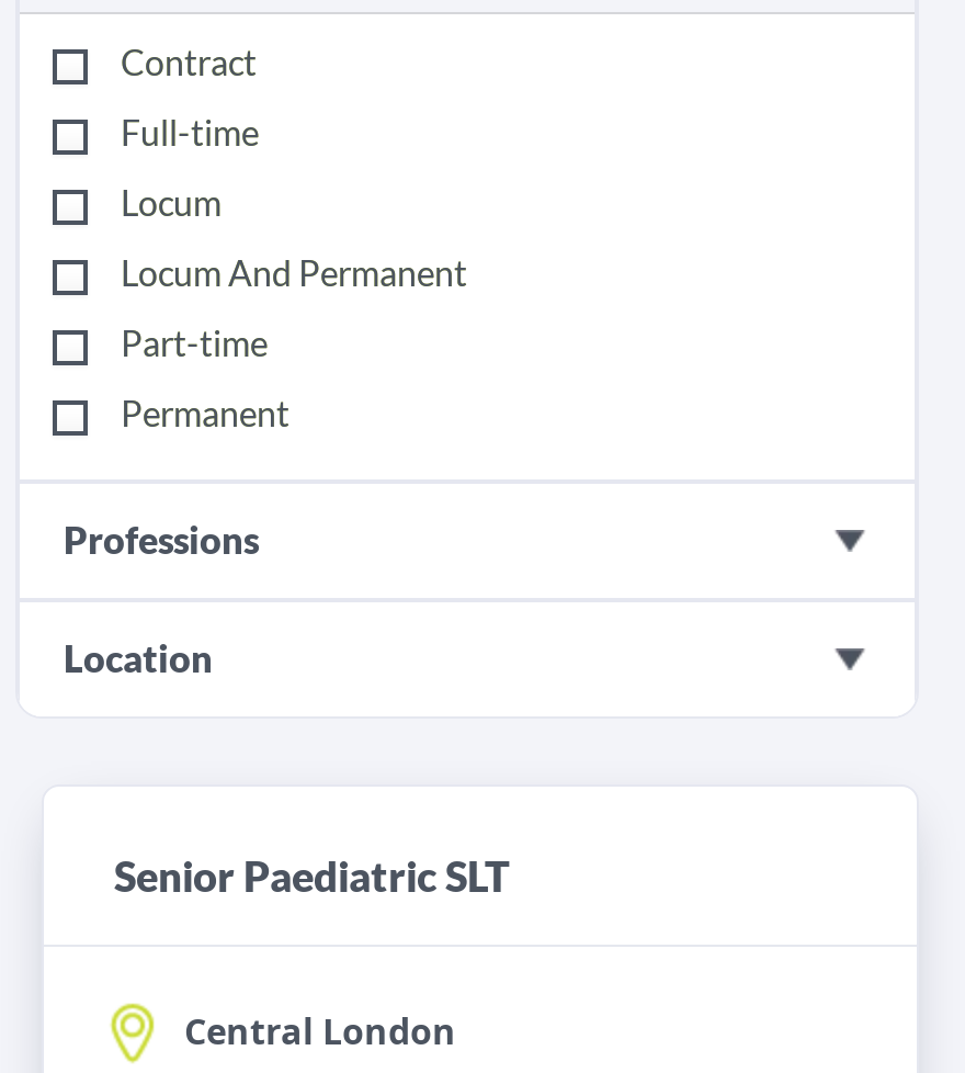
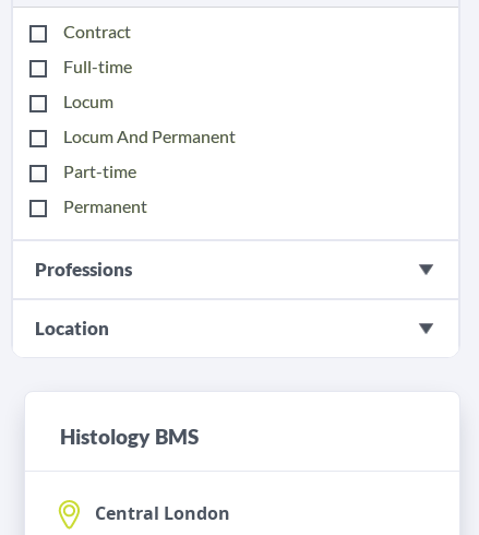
- Senior Paediatric SLT
+ Histology BMS
